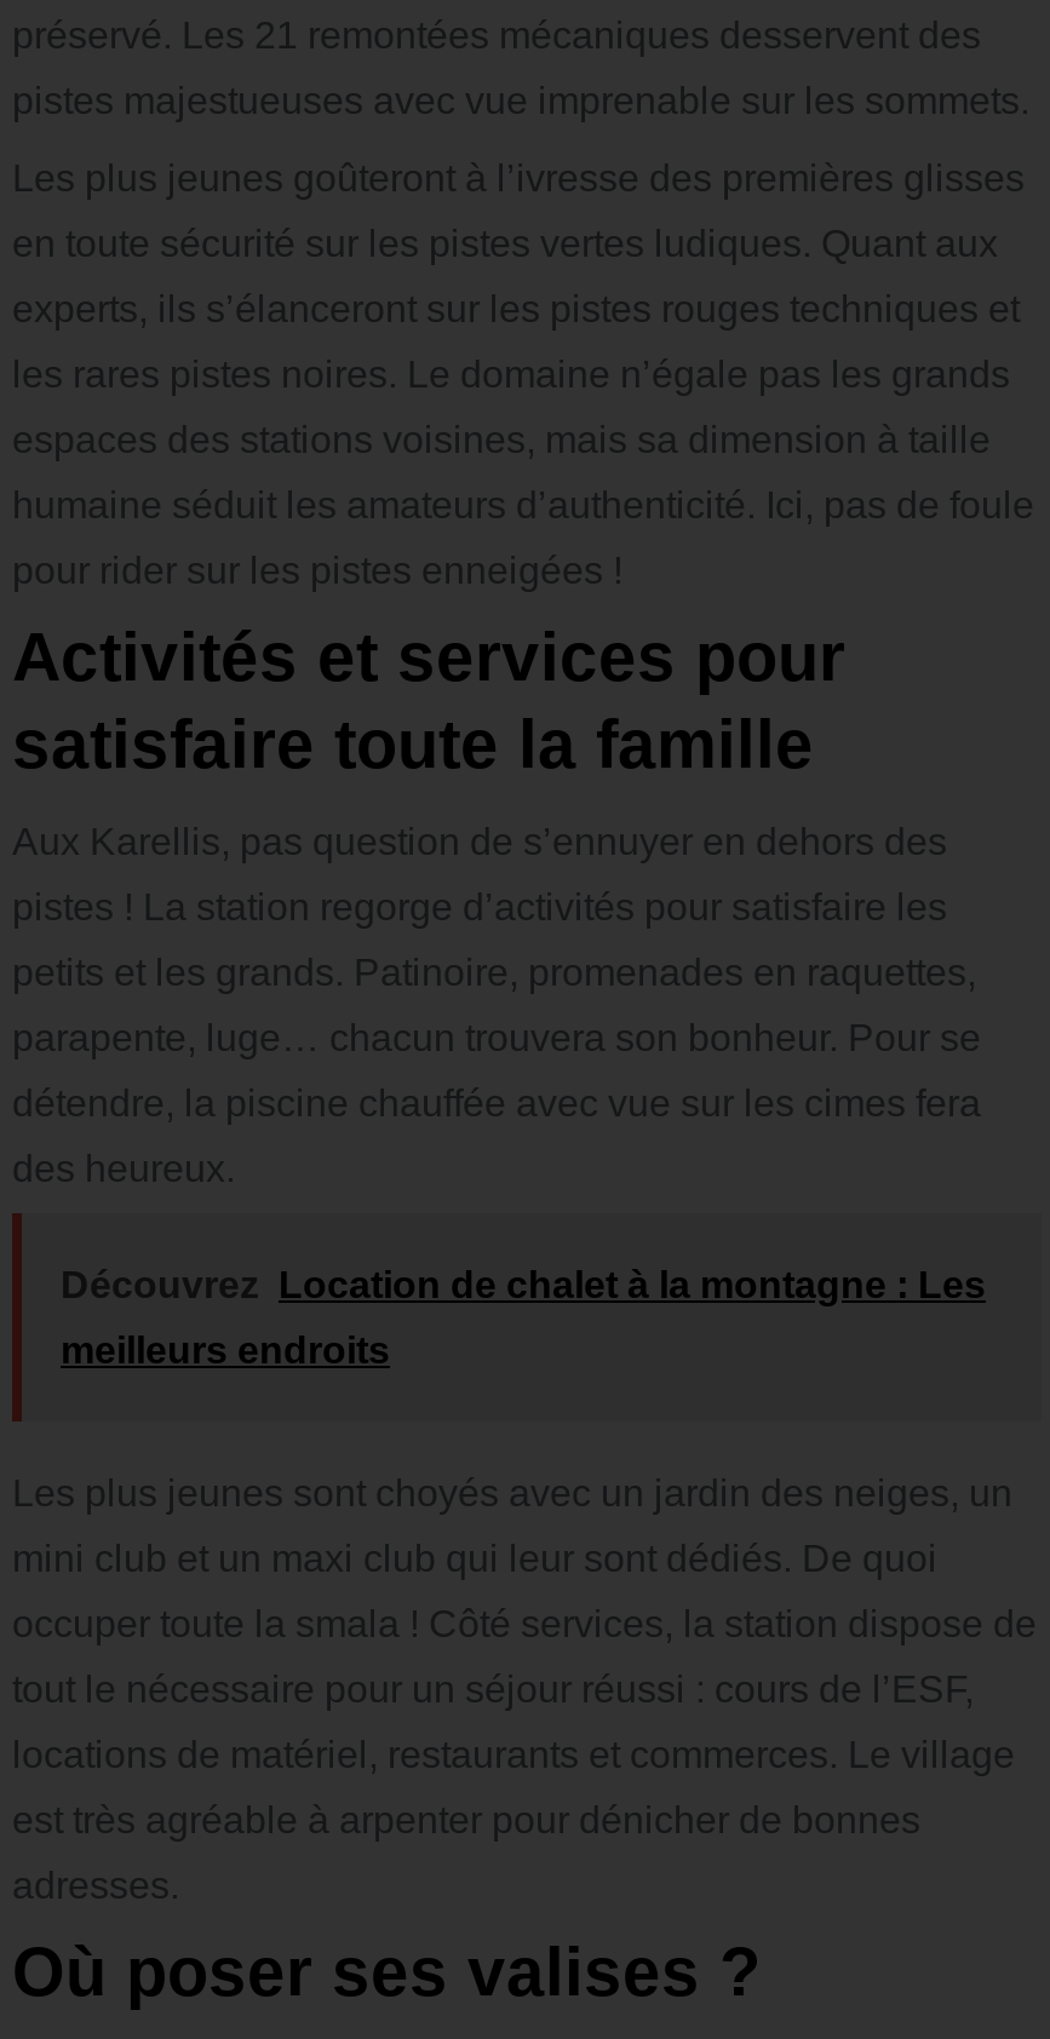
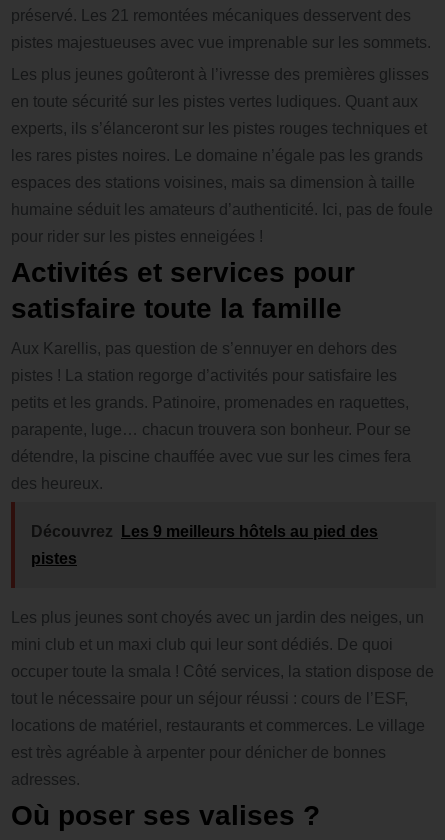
- Découvrez Location de chalet à la montagne : Les
+ Découvrez Les 9 meilleurs hôtels au pied des

- meilleurs endroits
+ pistes
